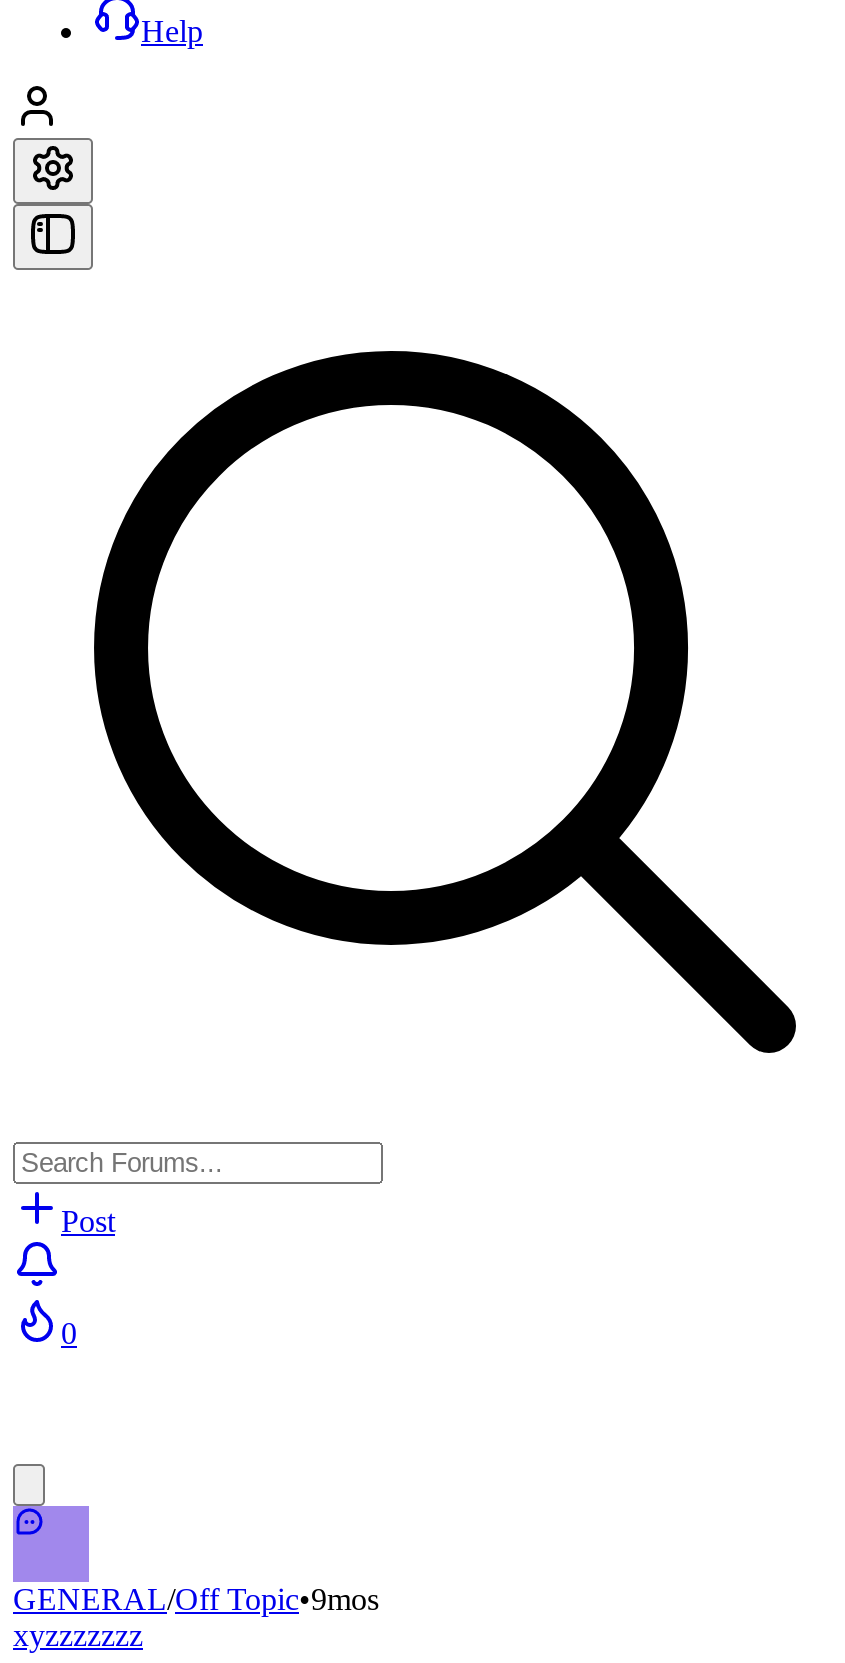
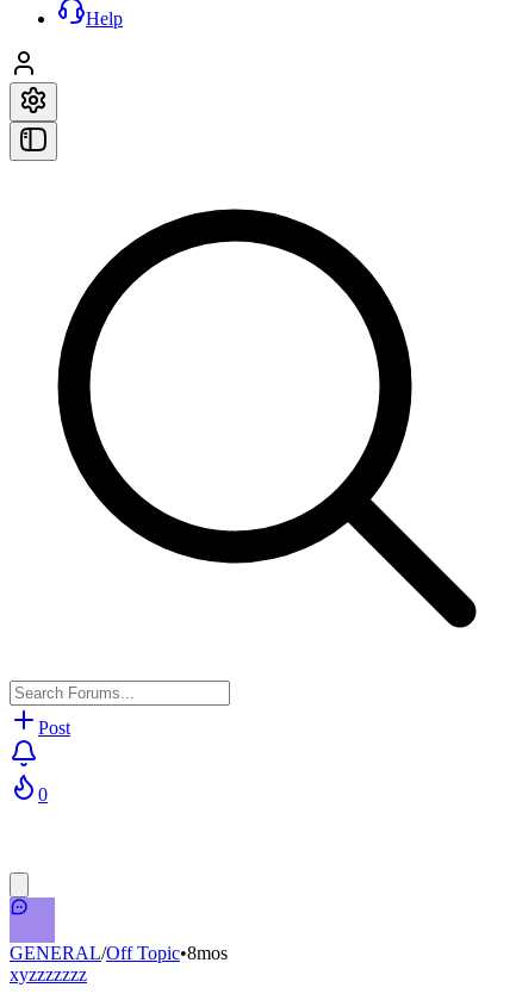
- GENERAL/Off Topic•9mos
+ GENERAL/Off Topic•8mos
